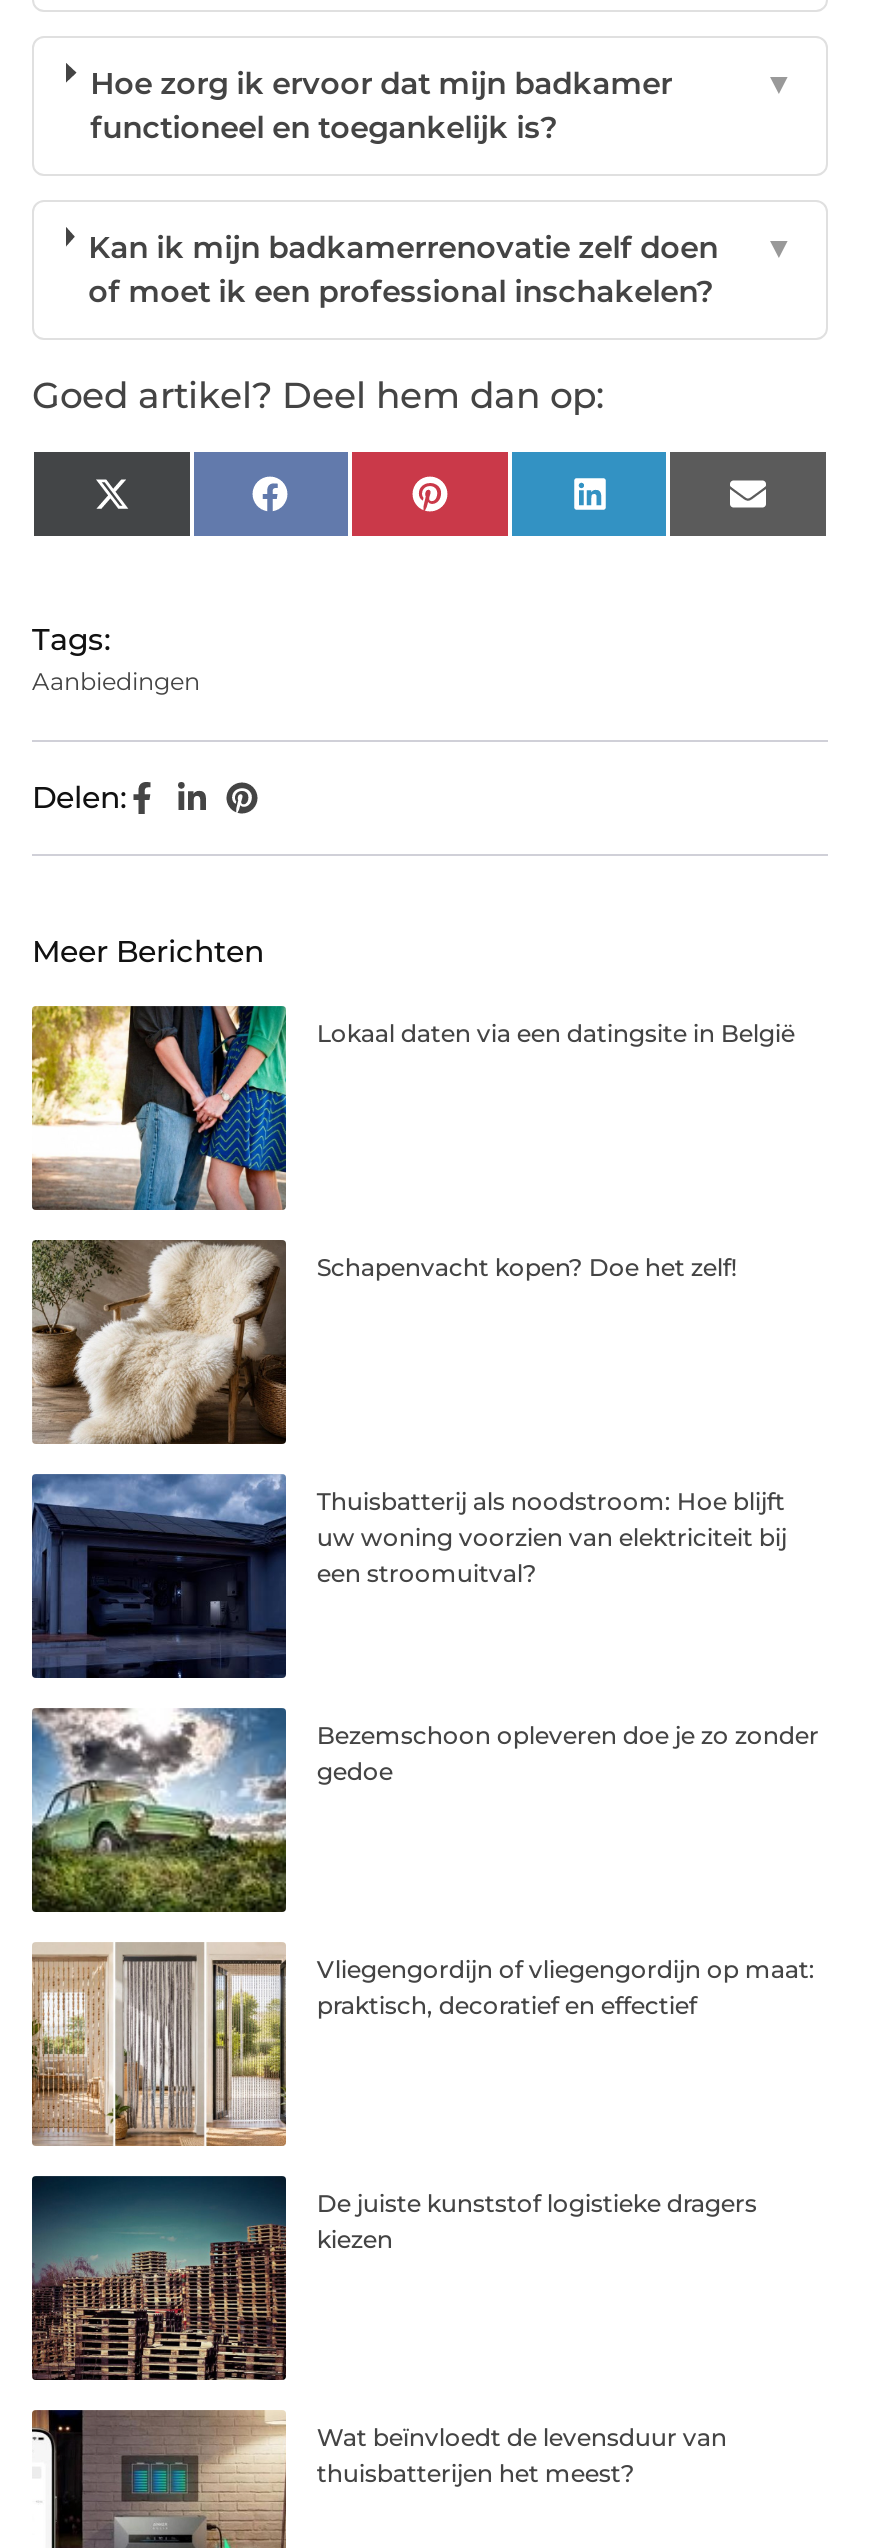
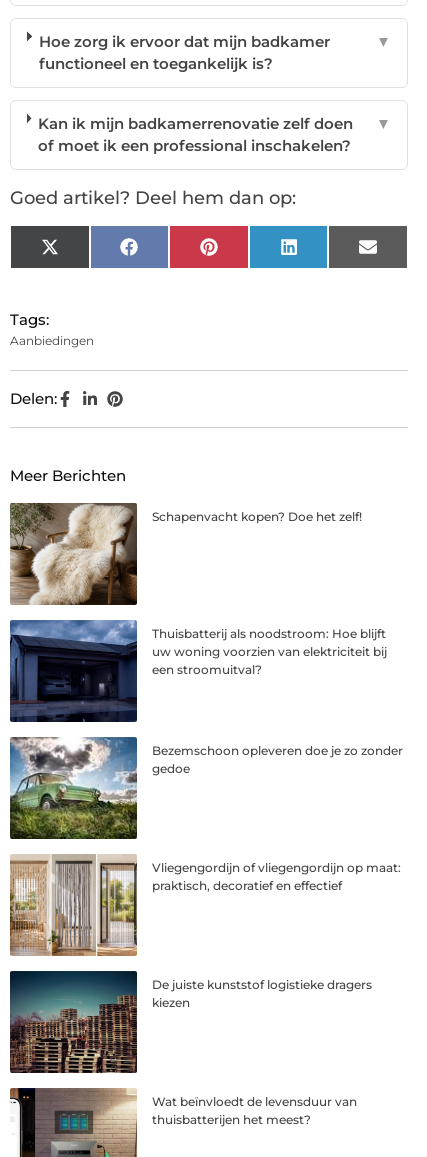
- [image]
- Lokaal daten via een datingsite in België
